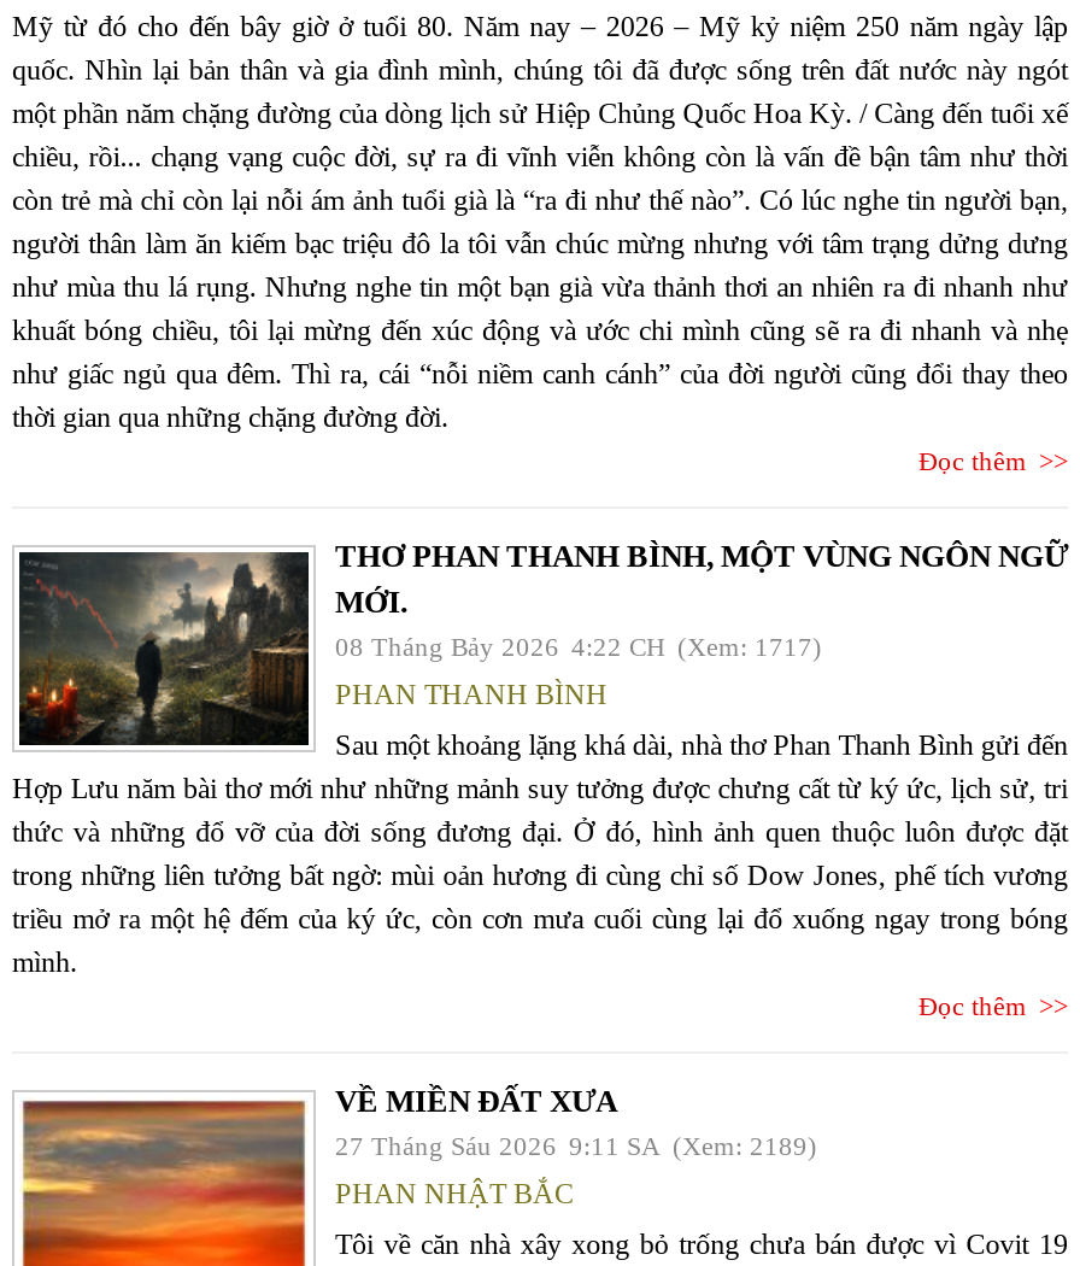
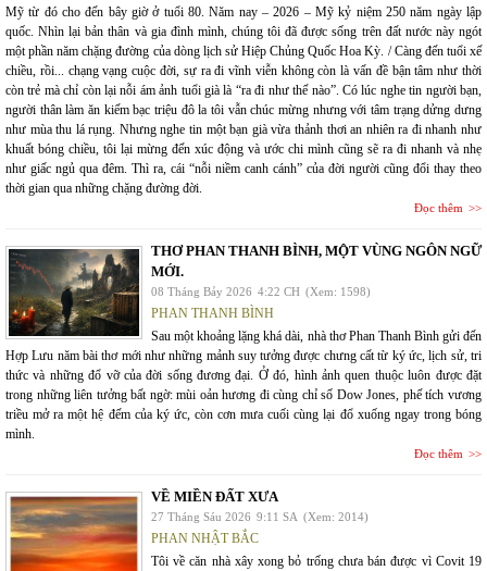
- 08 Tháng Bảy 2026 4:22 CH (Xem: 1717)
+ 08 Tháng Bảy 2026 4:22 CH (Xem: 1598)

- 27 Tháng Sáu 2026 9:11 SA (Xem: 2189)
+ 27 Tháng Sáu 2026 9:11 SA (Xem: 2014)
